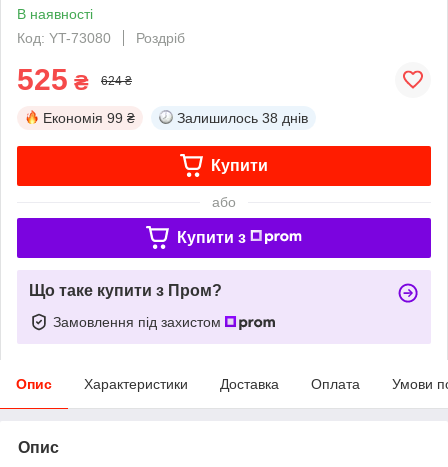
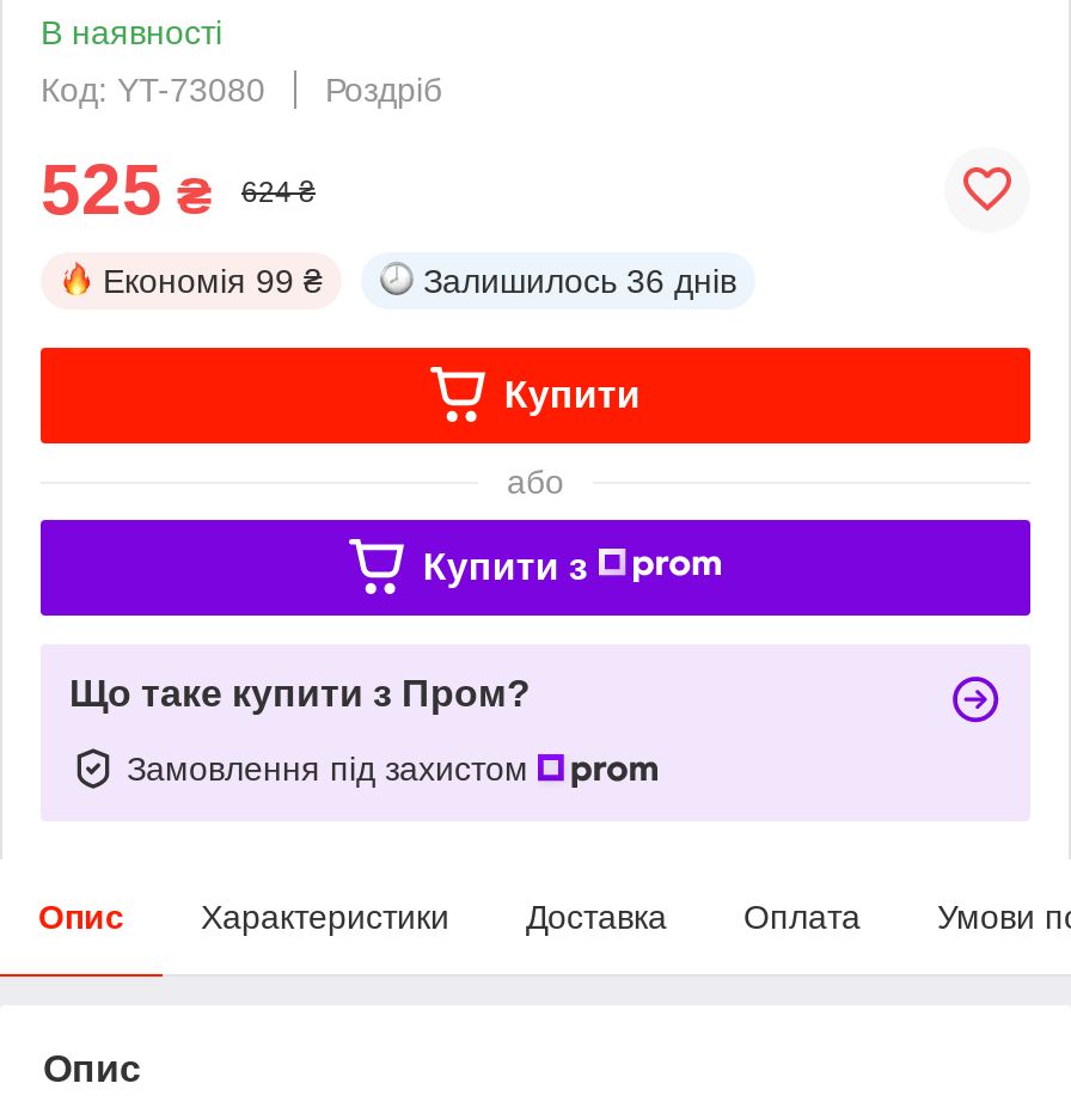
- Залишилось 38 днів
+ Залишилось 36 днів
